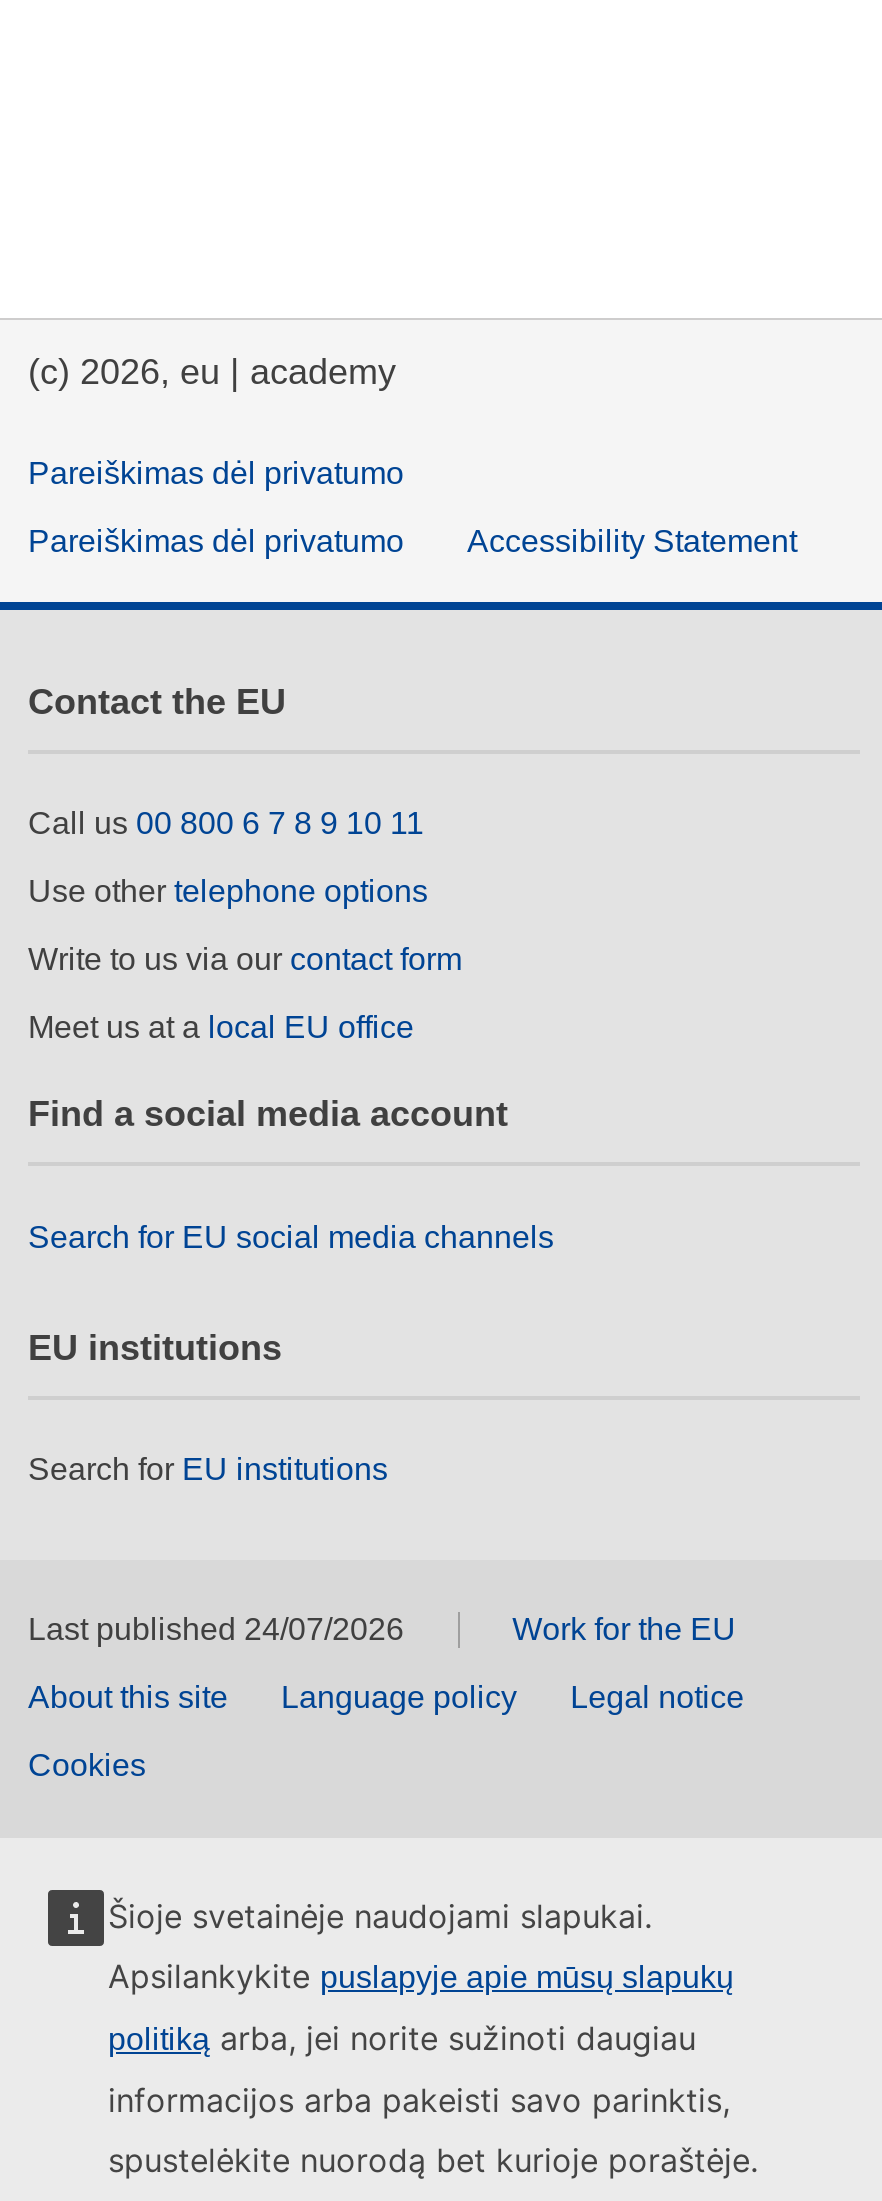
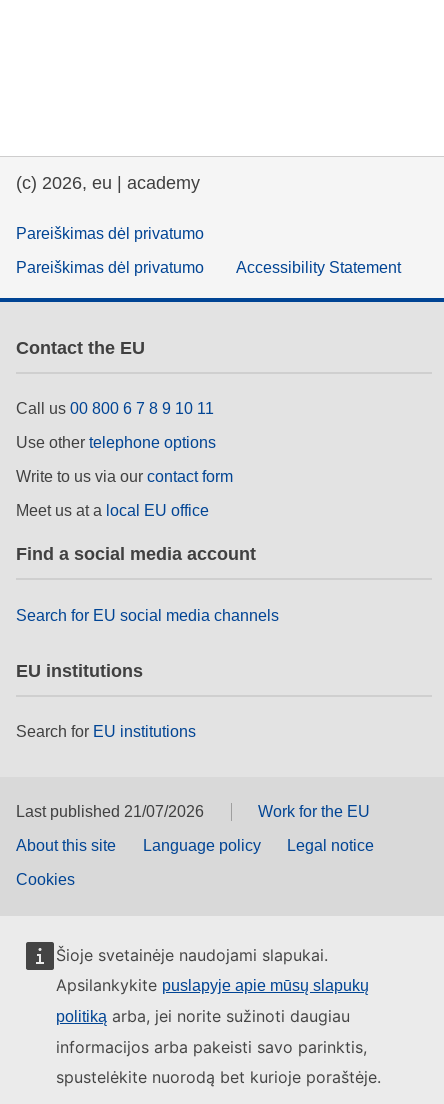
- Last published 24/07/2026
+ Last published 21/07/2026
